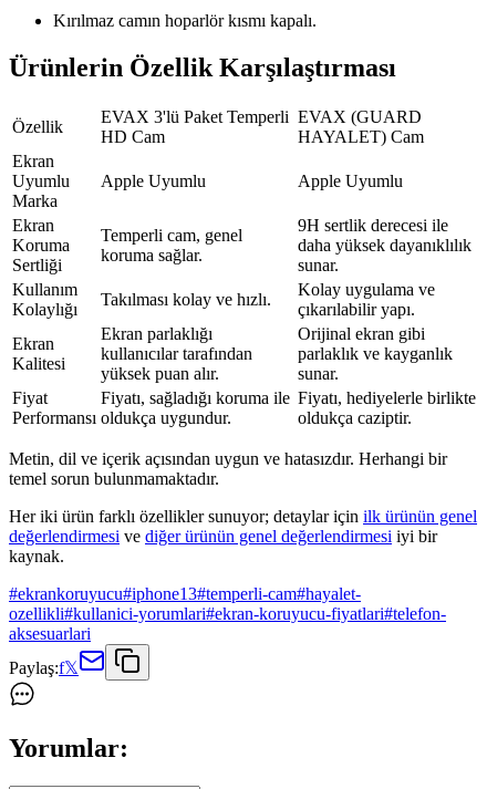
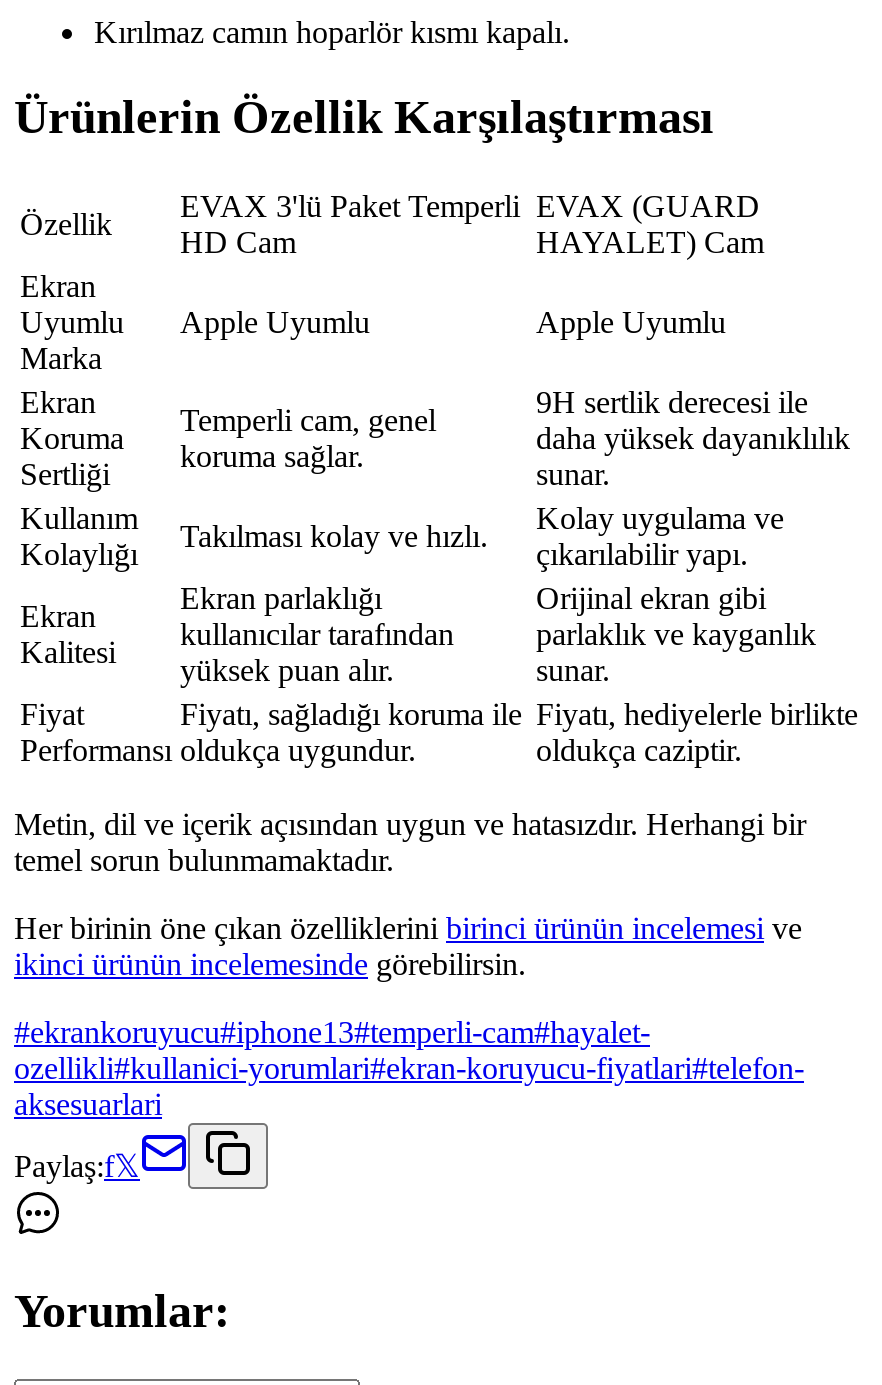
- Her iki ürün farklı özellikler sunuyor; detaylar için ilk ürünün genel
- değerlendirmesi ve diğer ürünün genel değerlendirmesi iyi bir
- kaynak.
+ Her birinin öne çıkan özelliklerini birinci ürünün incelemesi ve
+ ikinci ürünün incelemesinde görebilirsin.
